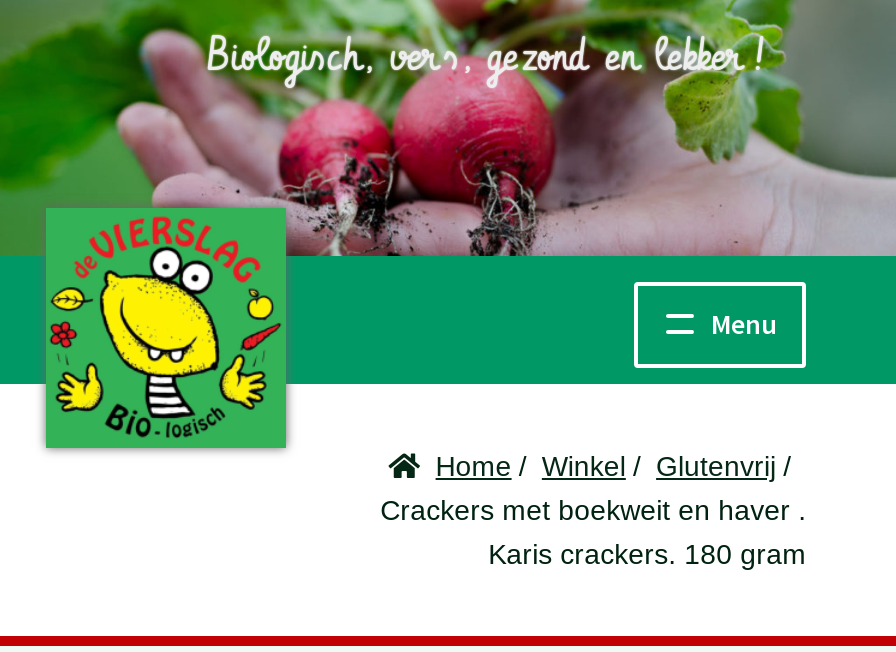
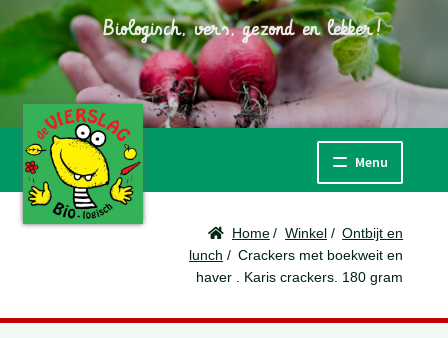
- Home / Winkel / Glutenvrij /
- Crackers met boekweit en haver .
- Karis crackers. 180 gram
+ Home / Winkel / Ontbijt en
+ lunch / Crackers met boekweit en
+ haver . Karis crackers. 180 gram
